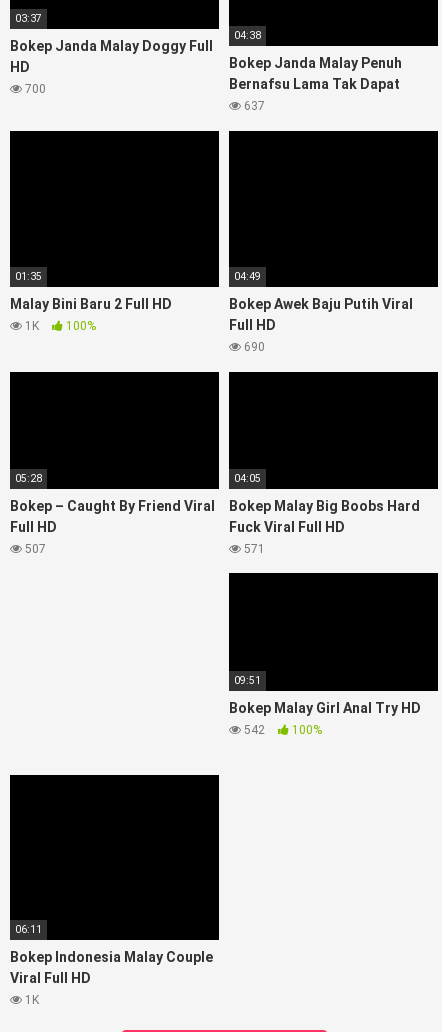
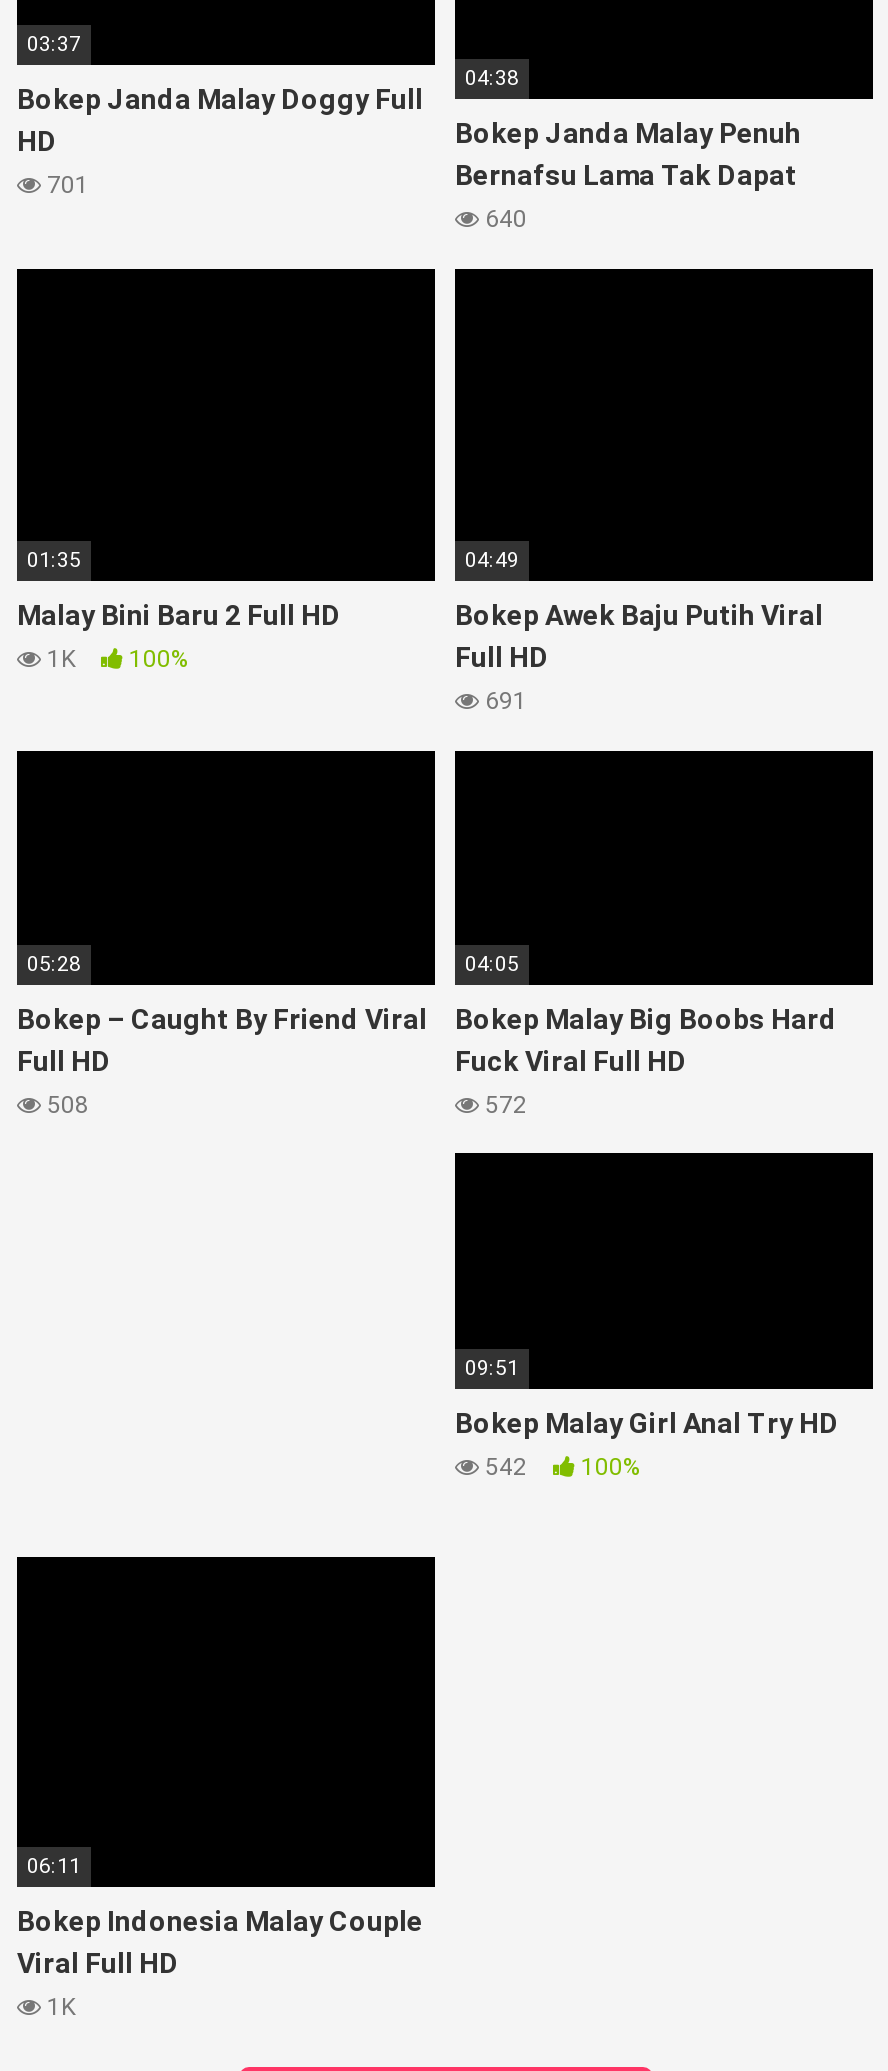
- 700
+ 701

- 637
+ 640

- 690
+ 691

- 507
+ 508

- 571
+ 572
